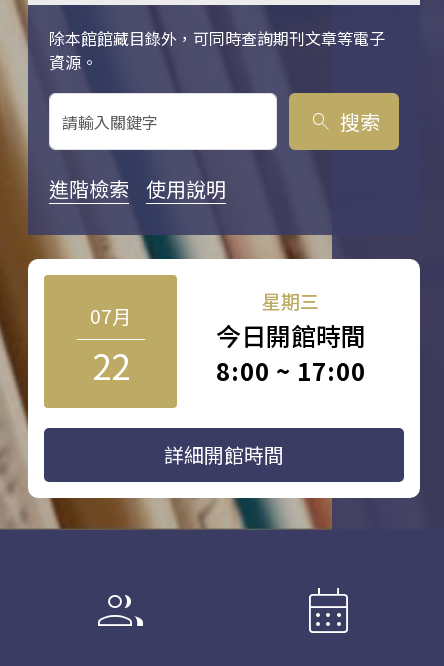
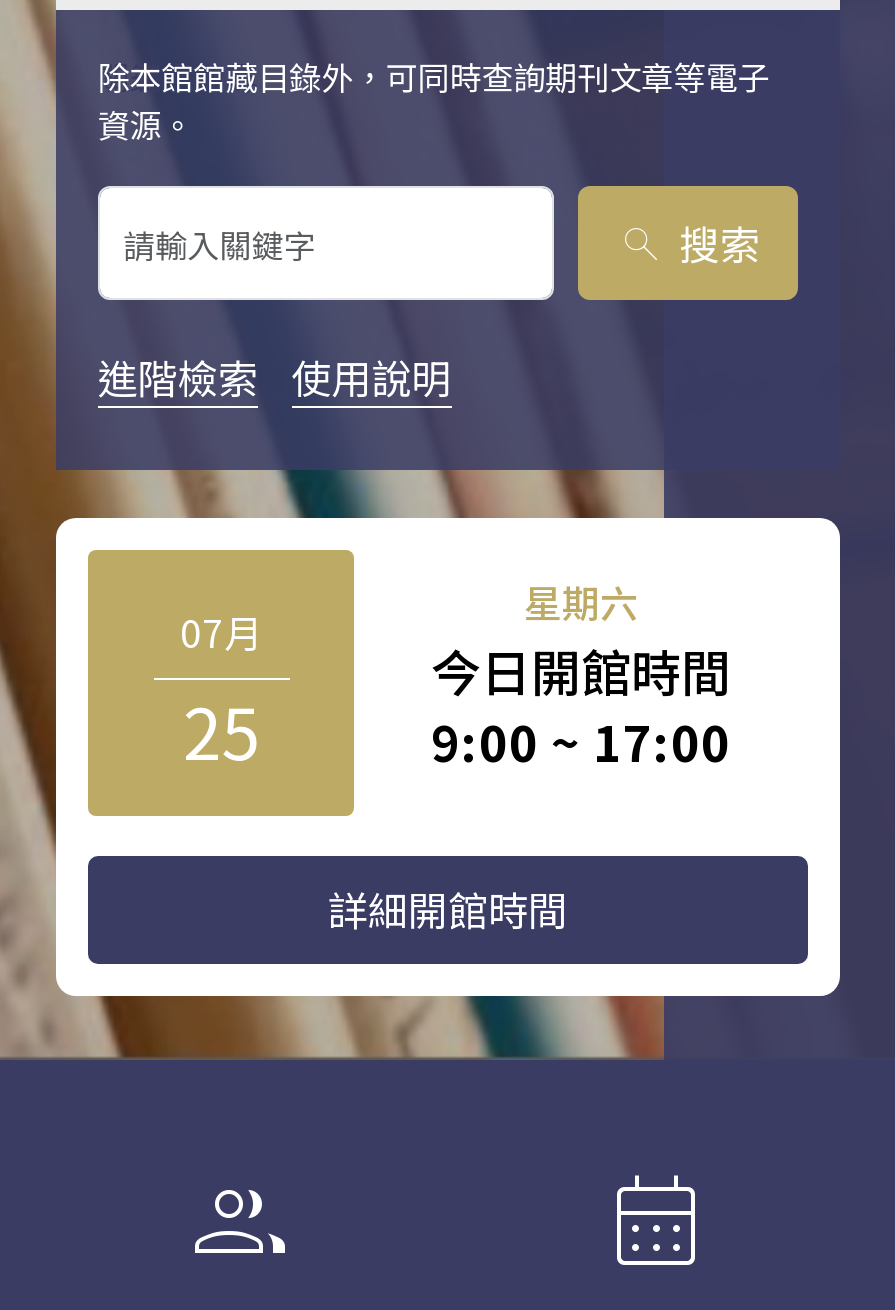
- 星期三
+ 星期六

- 22
+ 25

- 8:00 ~ 17:00
+ 9:00 ~ 17:00
